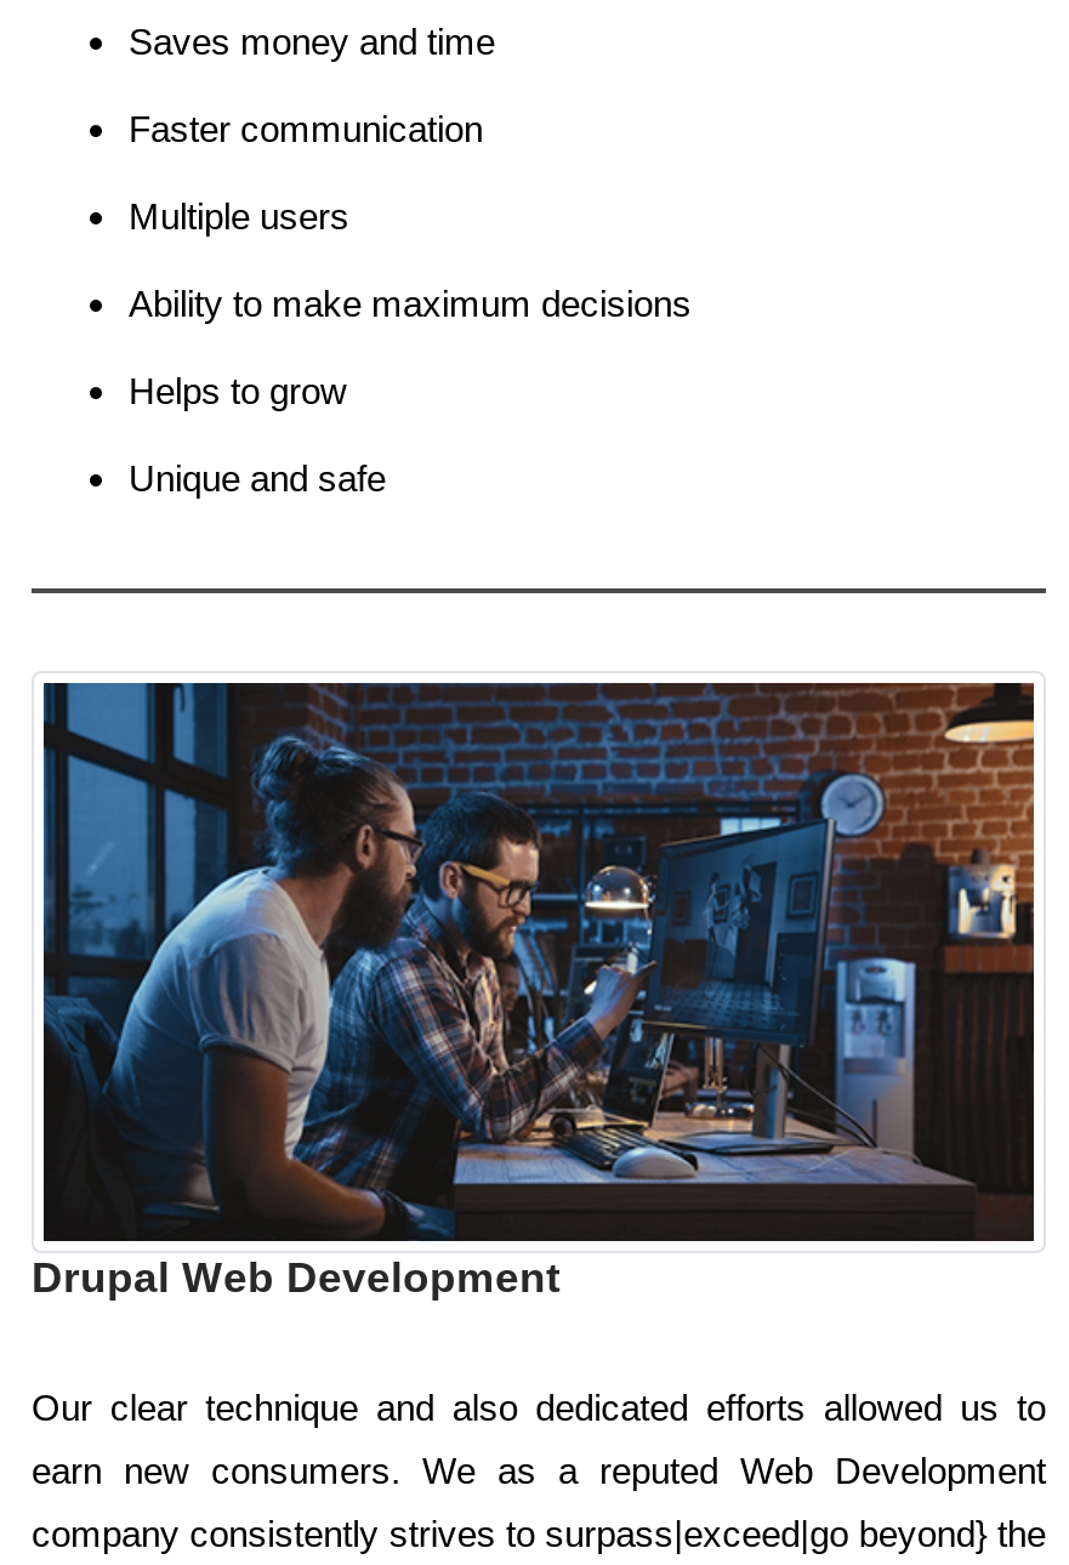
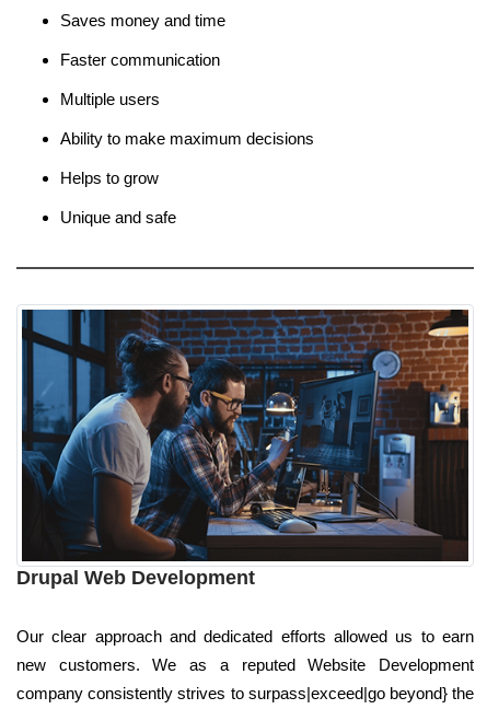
- Our clear technique and also dedicated efforts allowed us to
+ Our clear approach and dedicated efforts allowed us to earn

- earn new consumers. We as a reputed Web Development
+ new customers. We as a reputed Website Development
